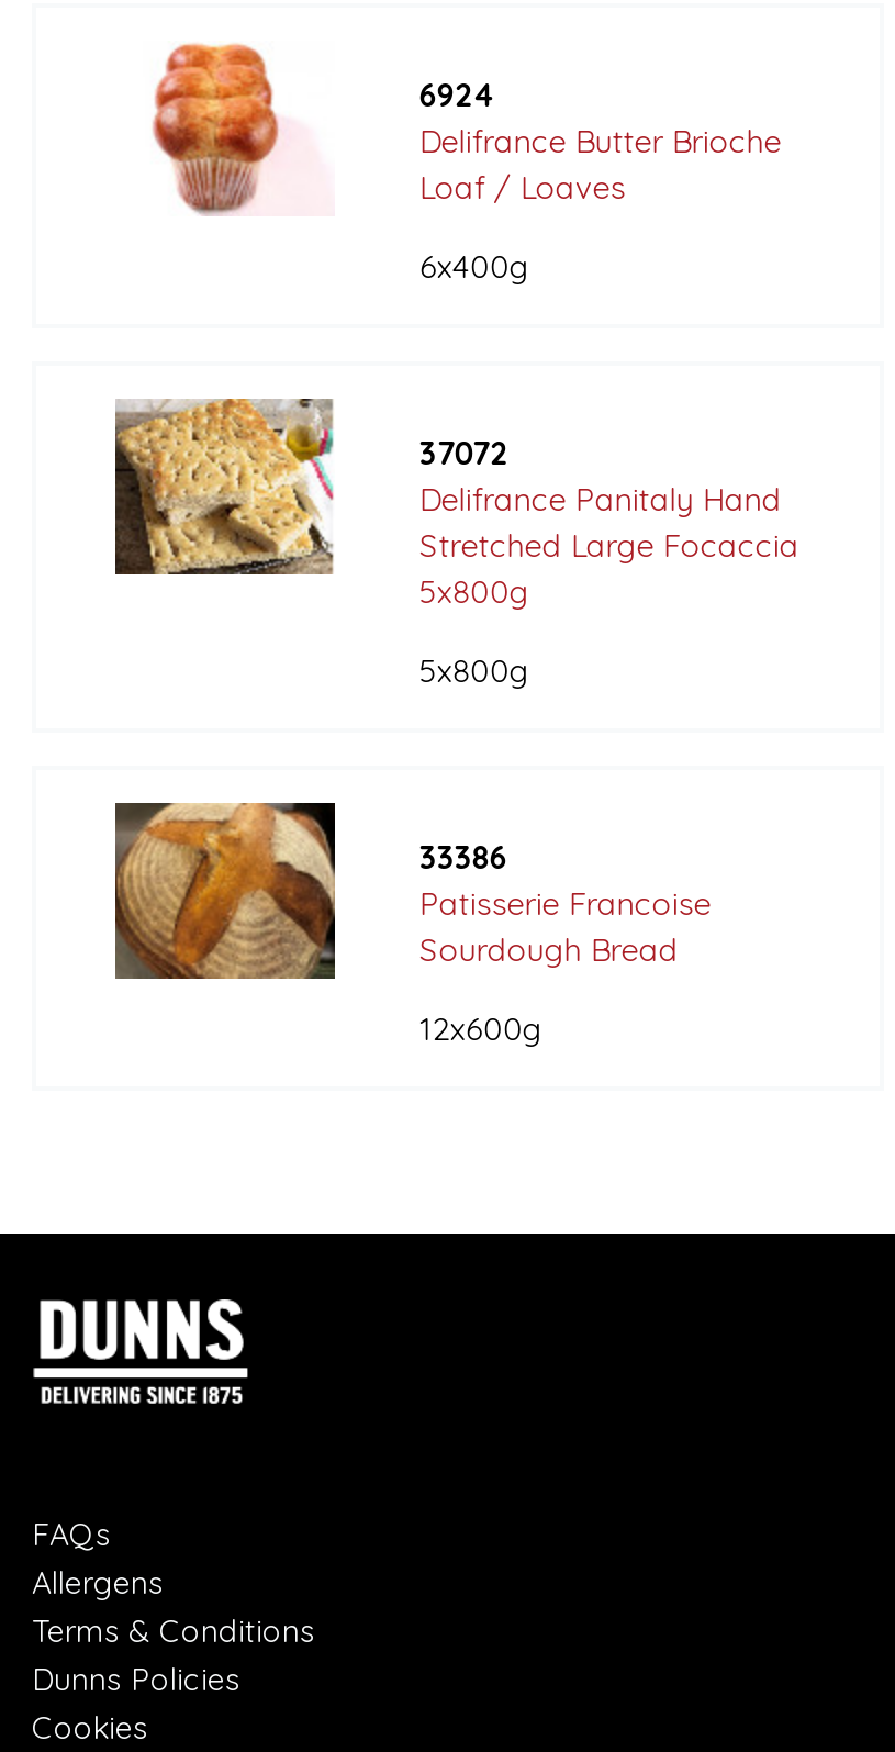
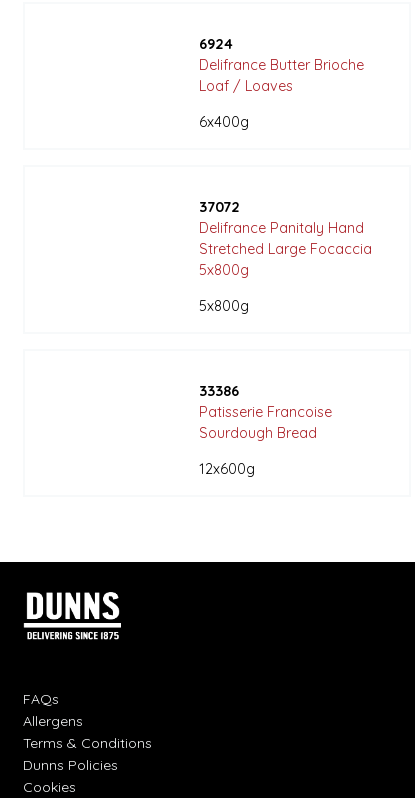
- [image]

- [image]

- [image]
